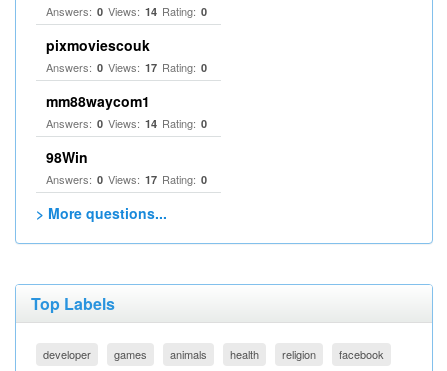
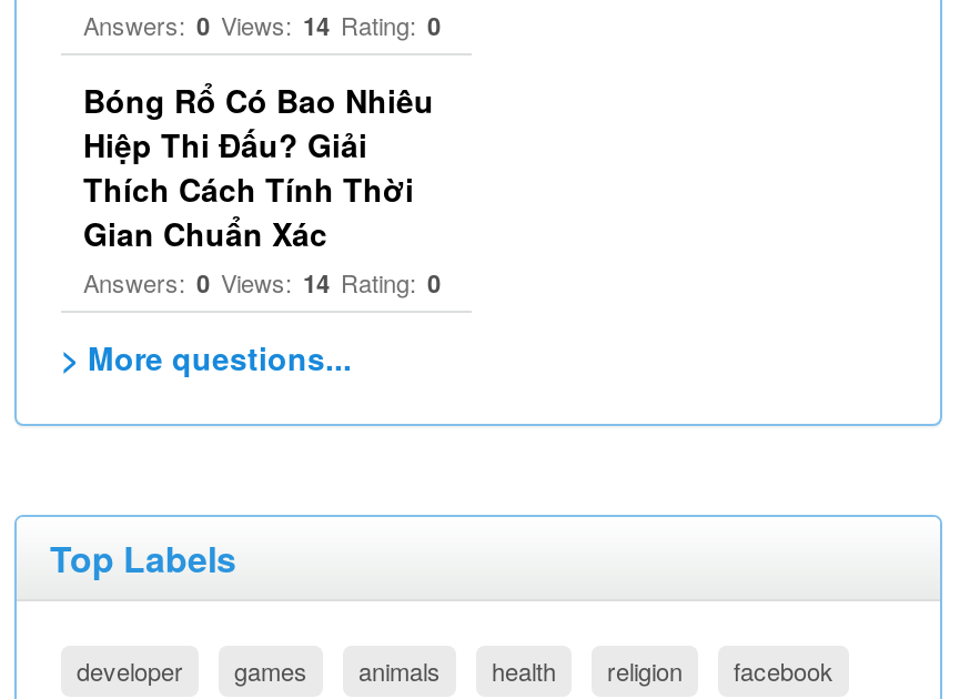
- pixmoviescouk
- Answers: 0 Views: 17 Rating: 0
- mm88waycom1
+ Bóng Rổ Có Bao Nhiêu
+ Hiệp Thi Đấu? Giải
+ Thích Cách Tính Thời
+ Gian Chuẩn Xác

- 98Win
- Answers: 0 Views: 17 Rating: 0
